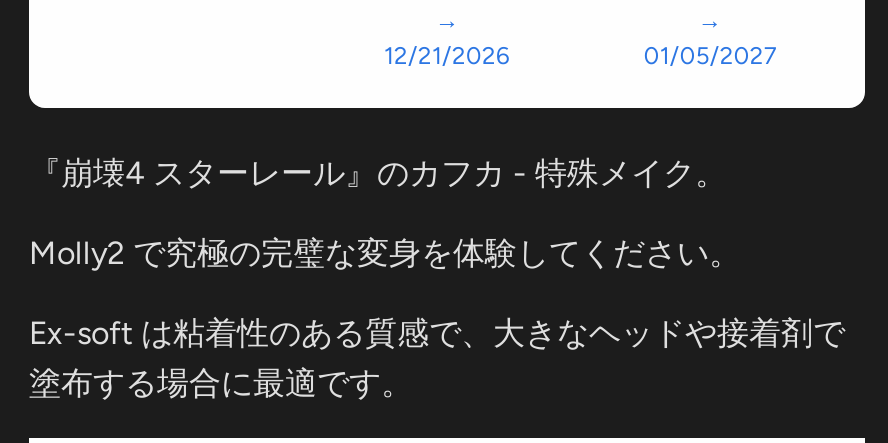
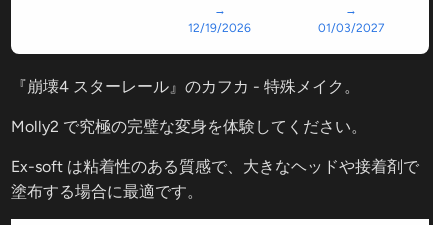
- 12/21/2026
+ 12/19/2026

- 01/05/2027
+ 01/03/2027
